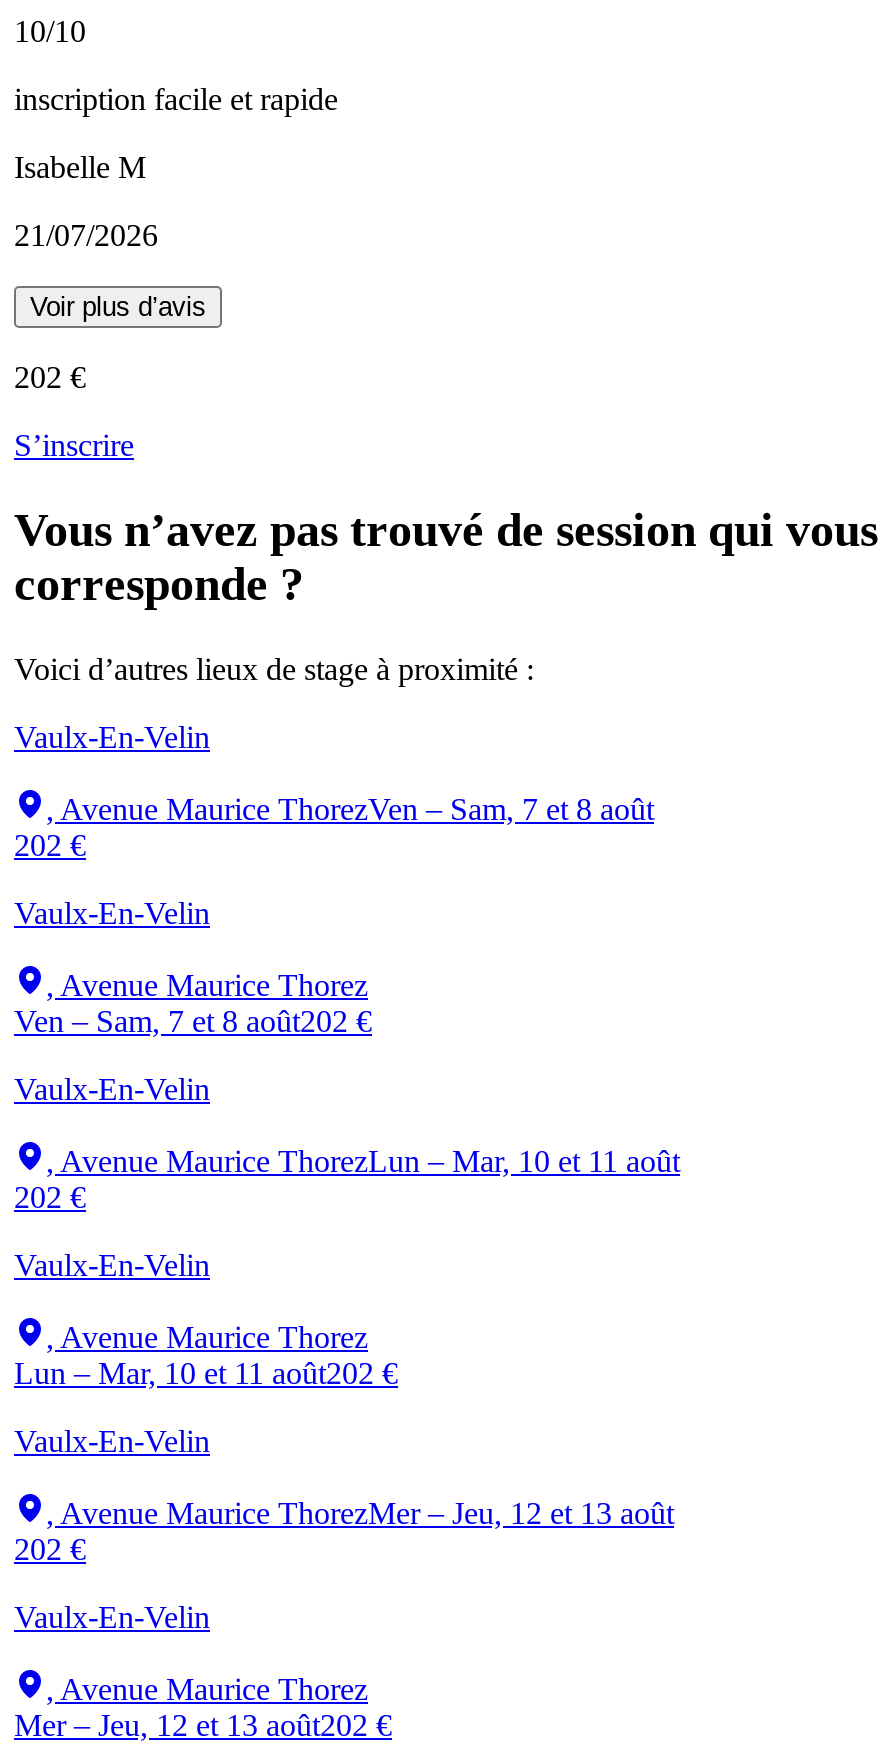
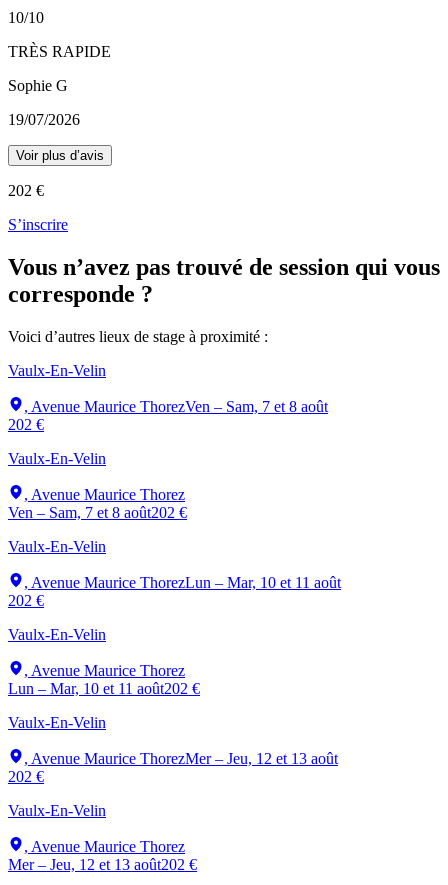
- inscription facile et rapide
+ TRÈS RAPIDE

- Isabelle M
+ Sophie G

- 21/07/2026
+ 19/07/2026
